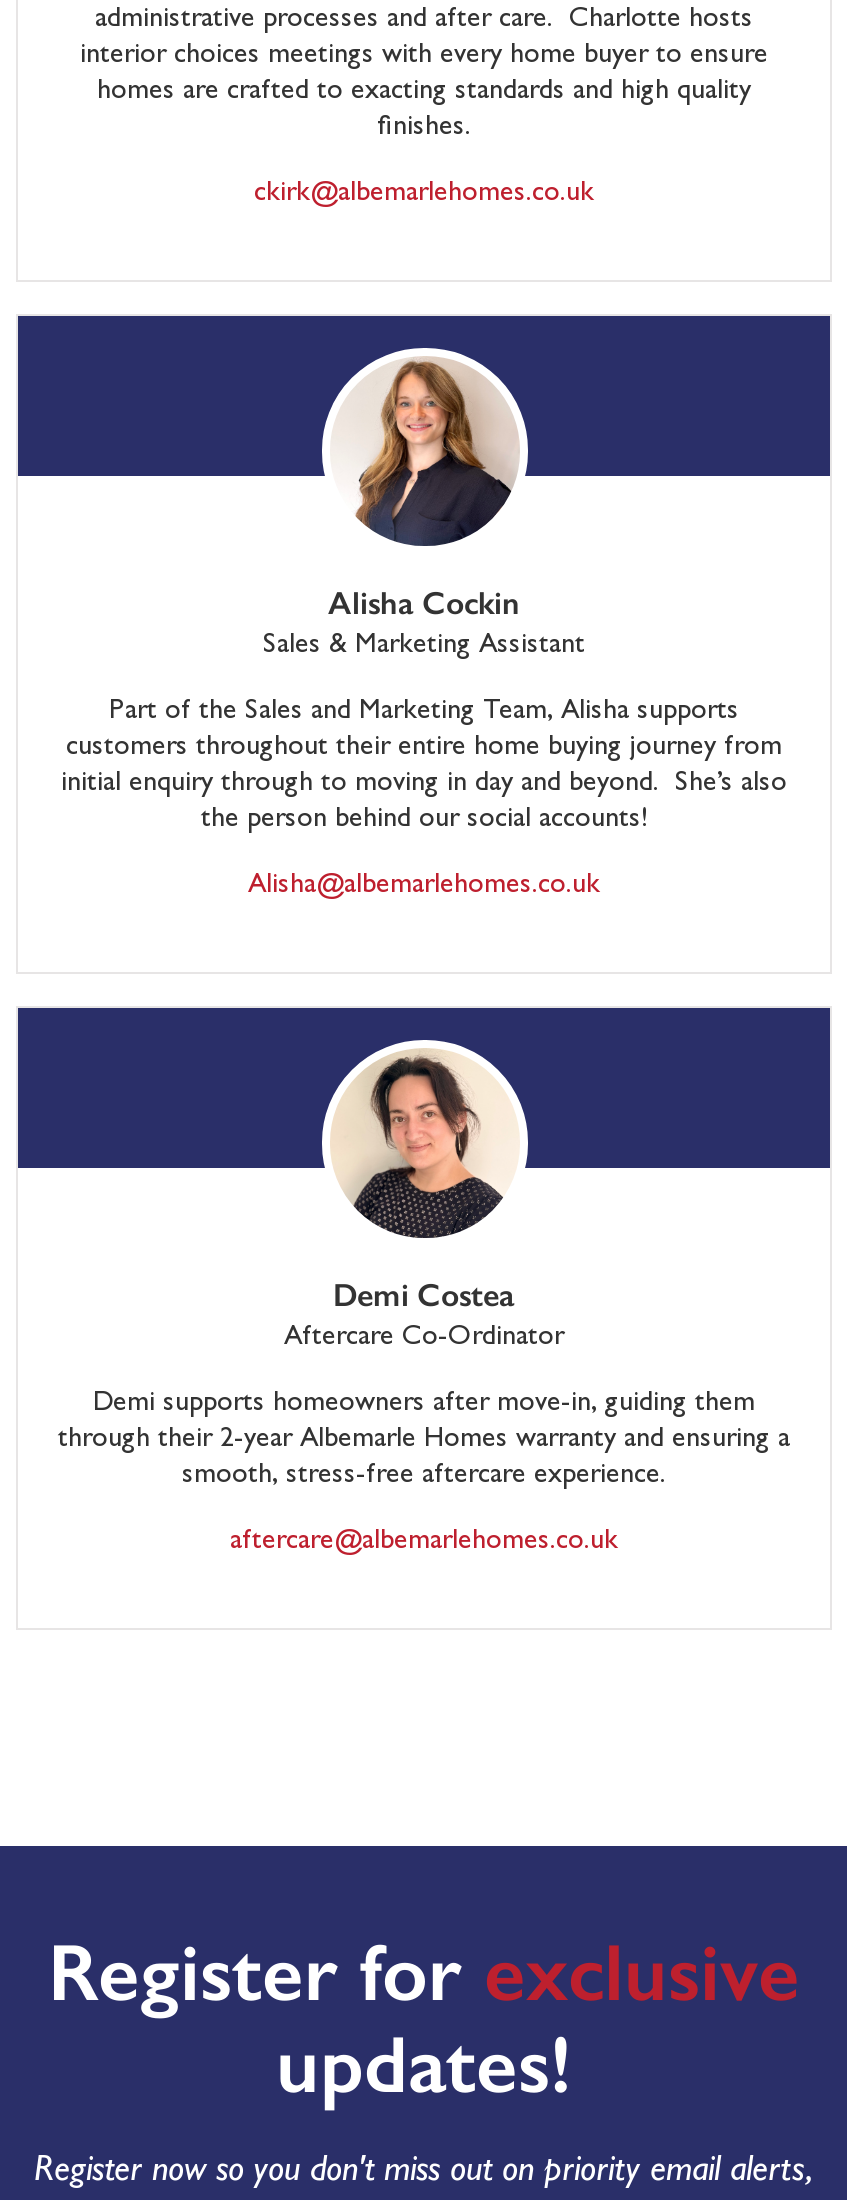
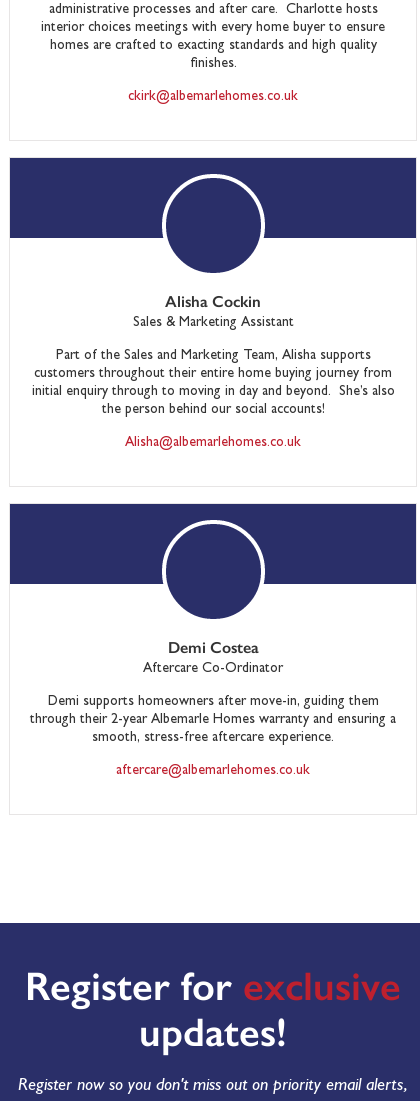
- [image]
+ [image]

- [image]
+ [image]
